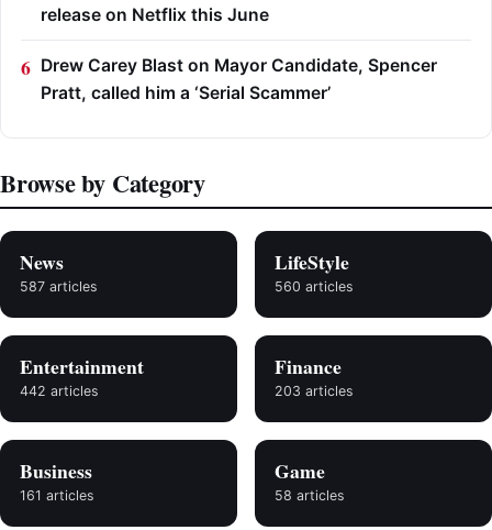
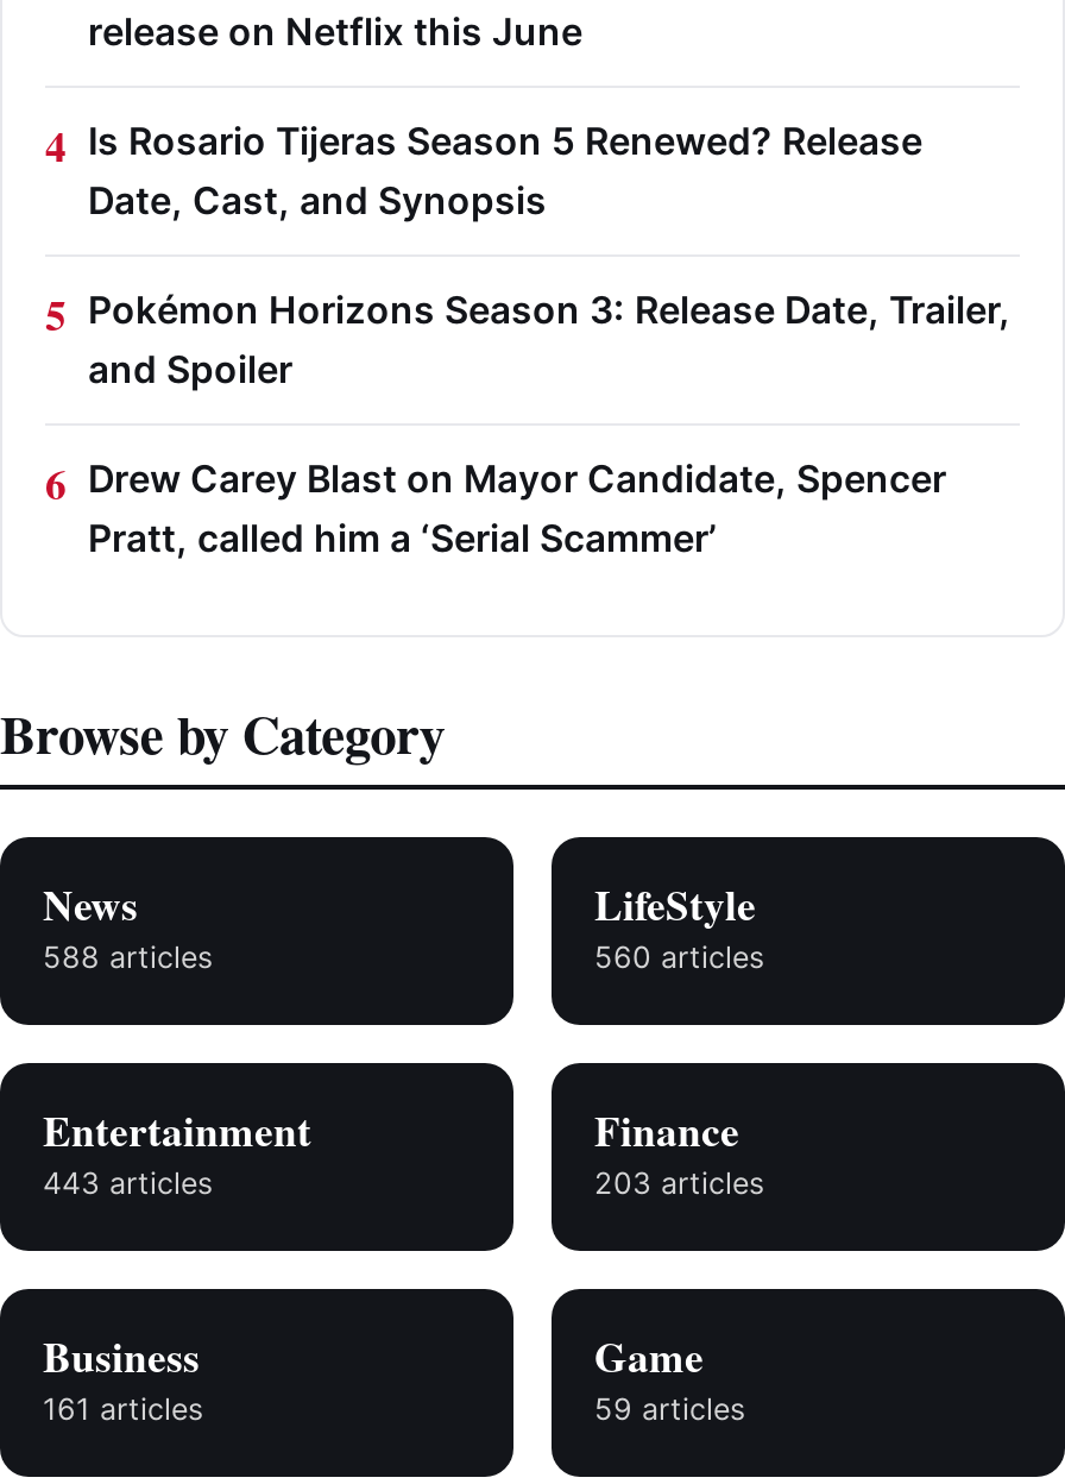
+ Is Rosario Tijeras Season 5 Renewed? Release
+ Date, Cast, and Synopsis
+ Pokémon Horizons Season 3: Release Date, Trailer,
+ and Spoiler

- 587 articles
+ 588 articles

- 442 articles
+ 443 articles

- 58 articles
+ 59 articles
